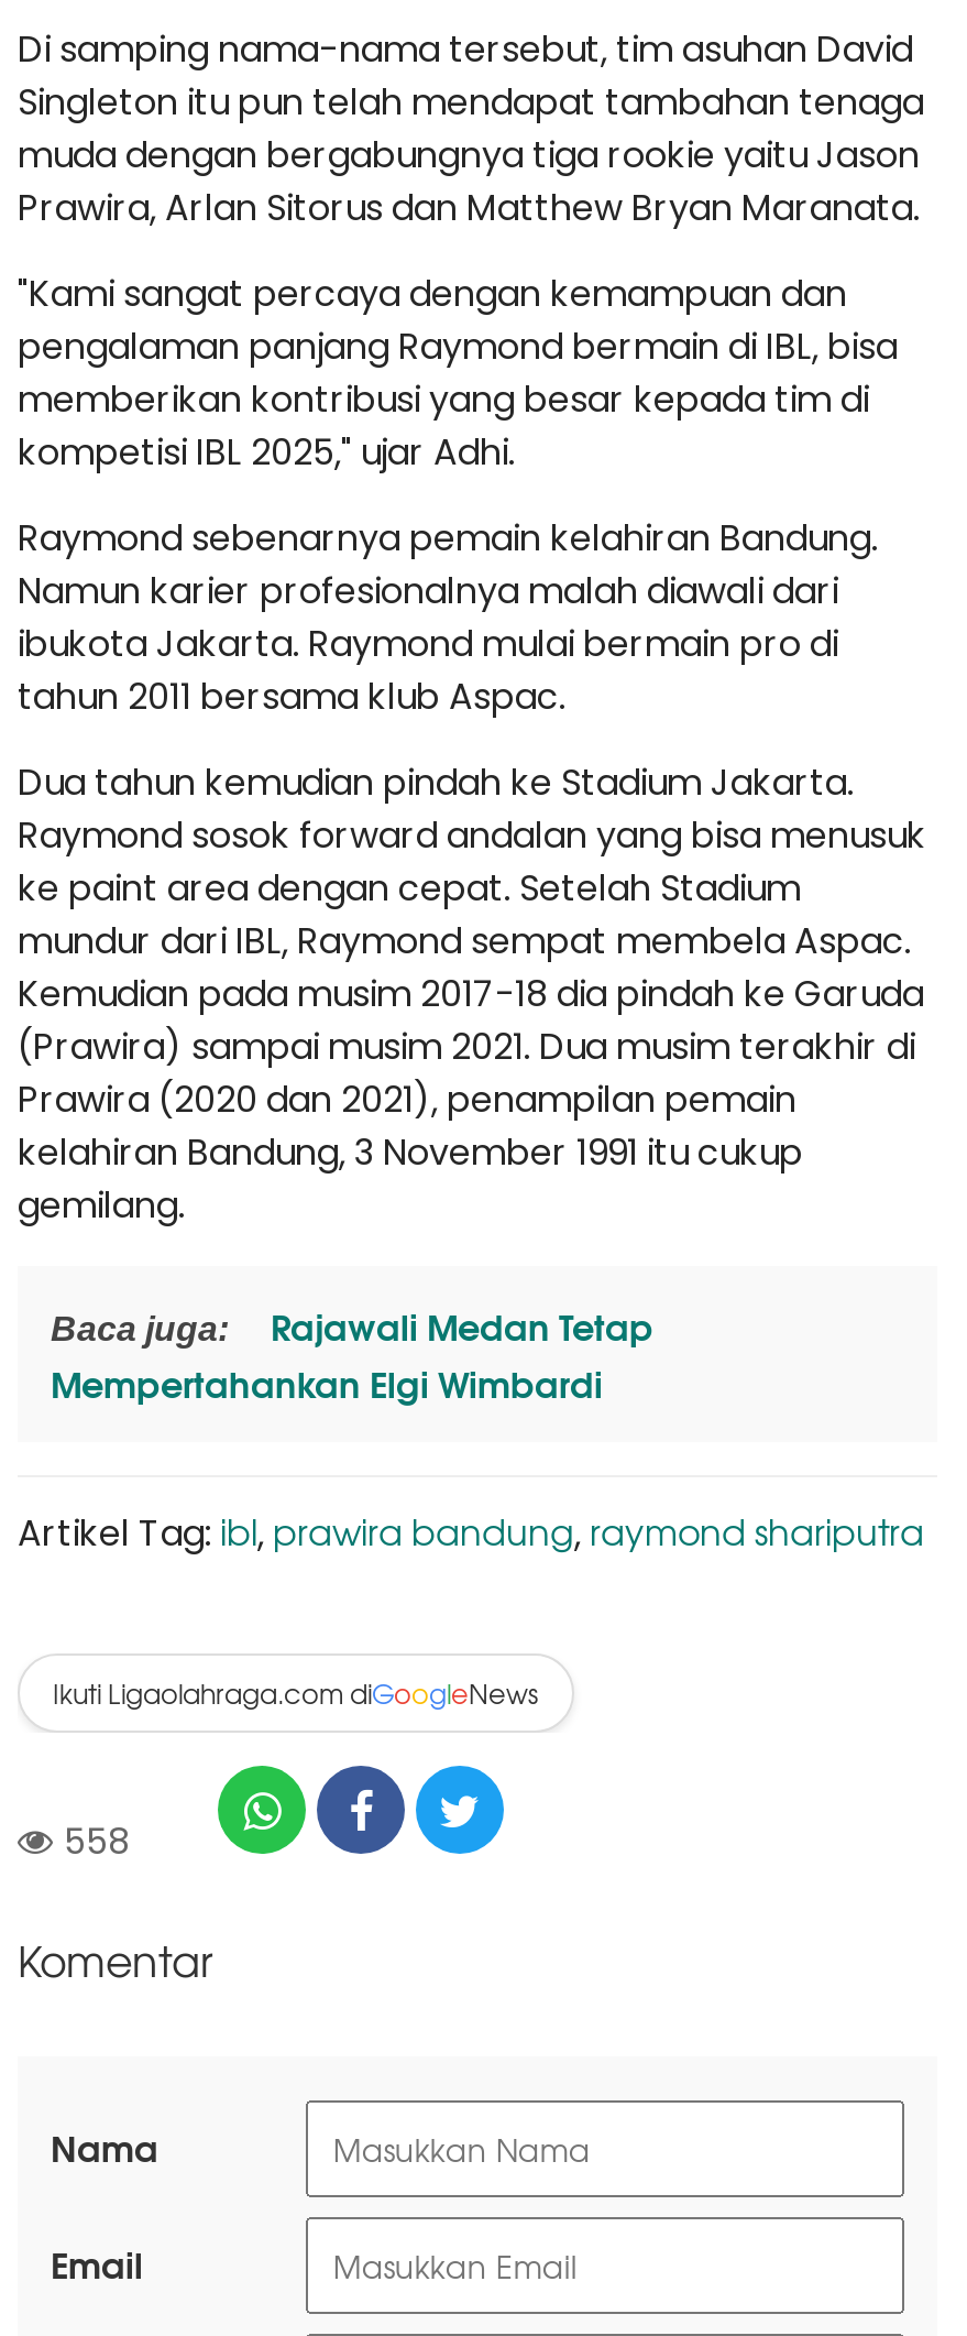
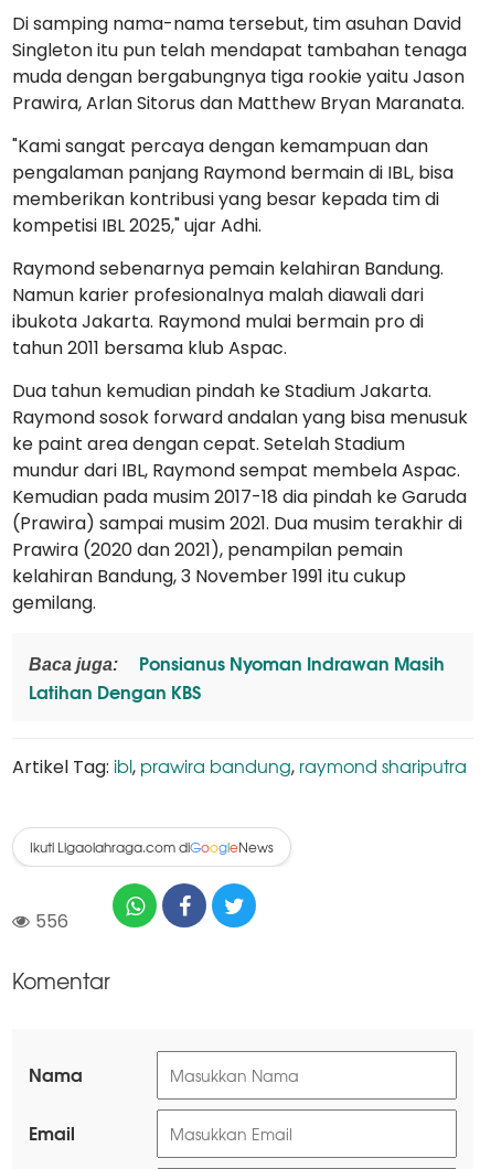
- Rajawali Medan Tetap
- Mempertahankan Elgi Wimbardi
+ Ponsianus Nyoman Indrawan Masih
+ Latihan Dengan KBS

- 558
+ 556
